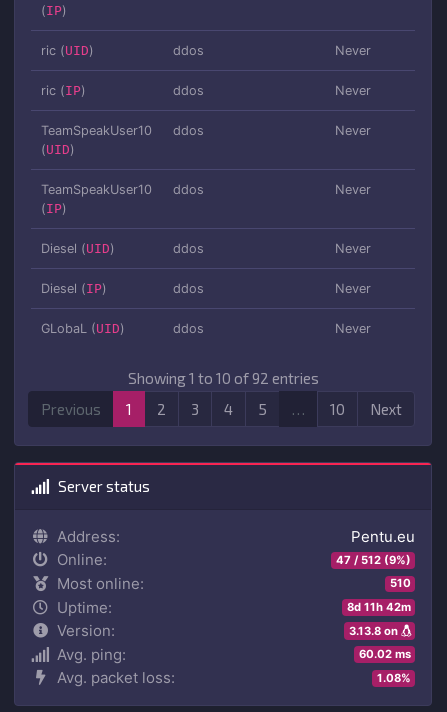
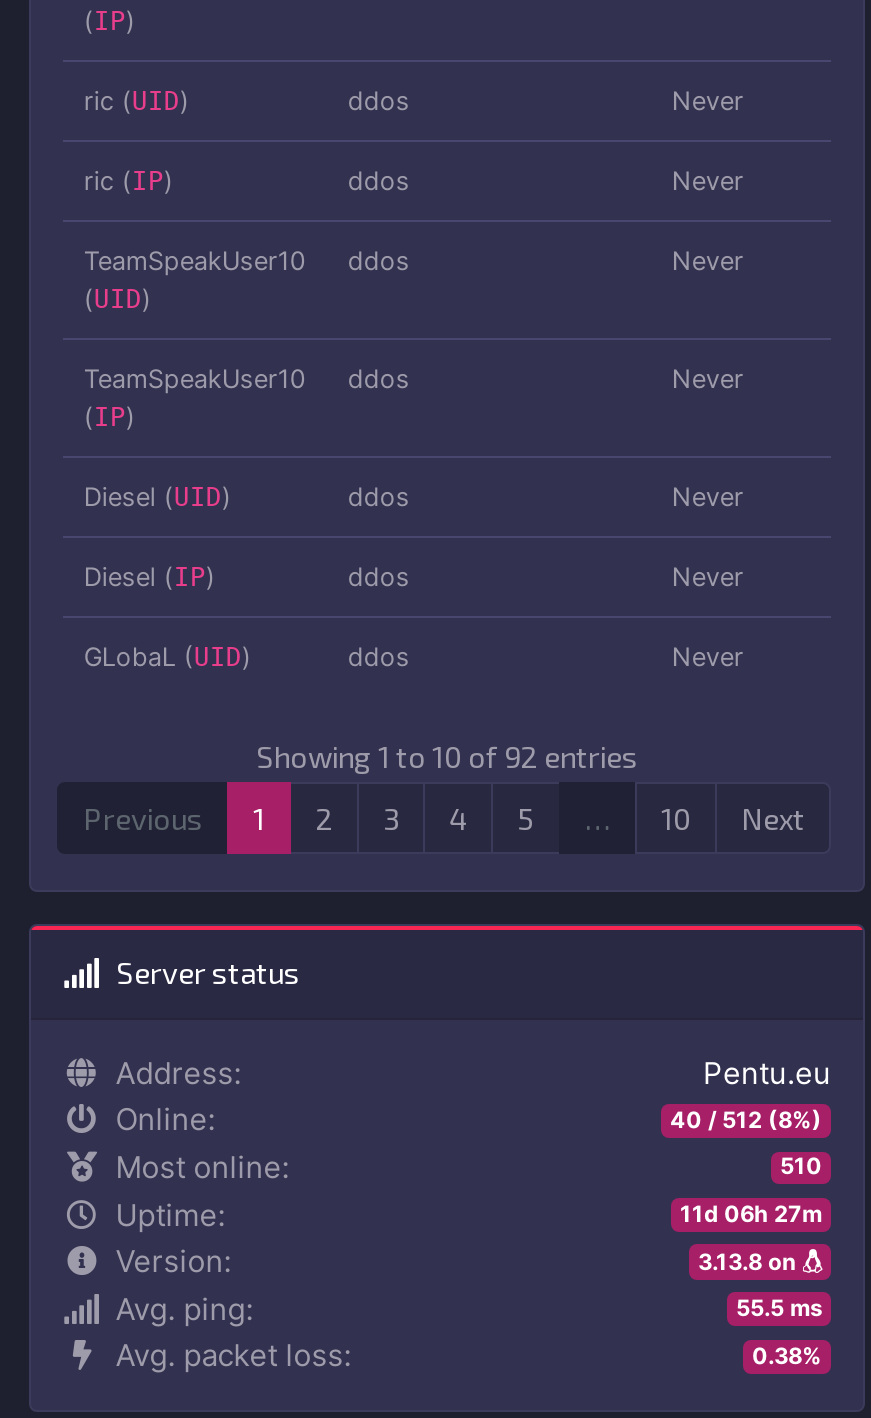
- 47 / 512 (9%)
+ 40 / 512 (8%)

- 8d 11h 42m
+ 11d 06h 27m

- 60.02 ms
+ 55.5 ms

- 1.08%
+ 0.38%
